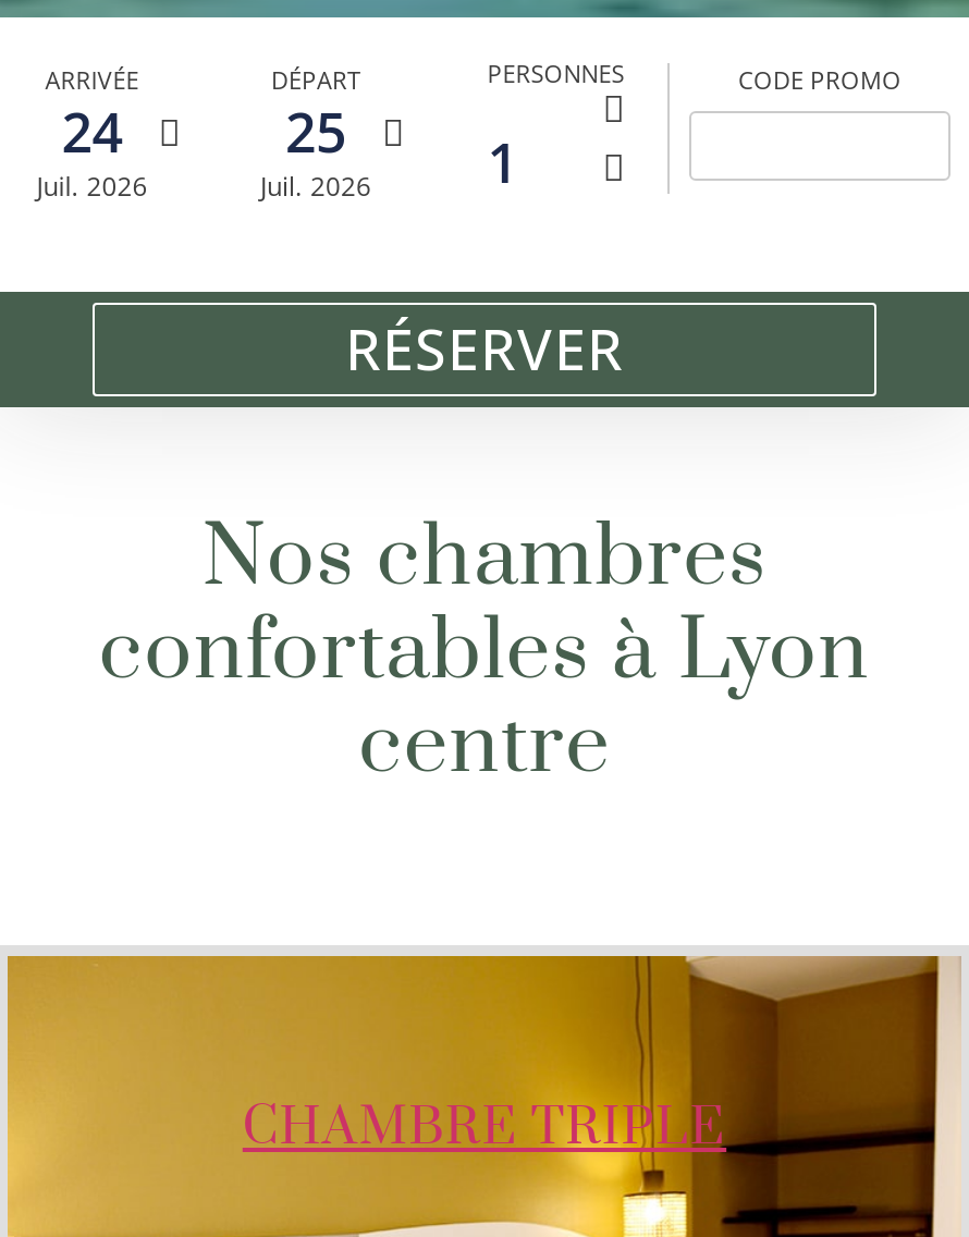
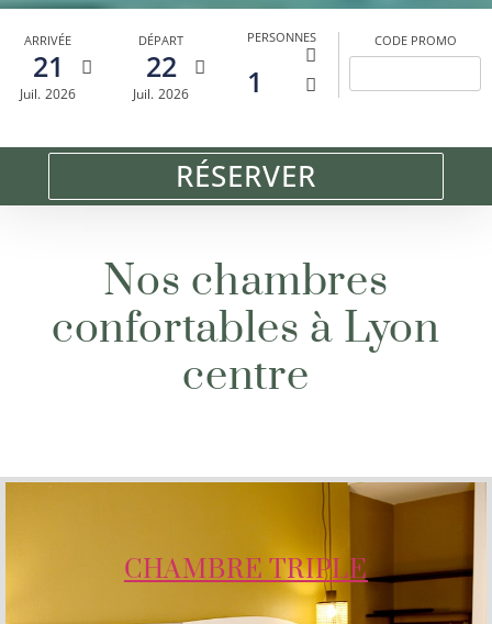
- 24
+ 21

- 25 1
+ 22 1
